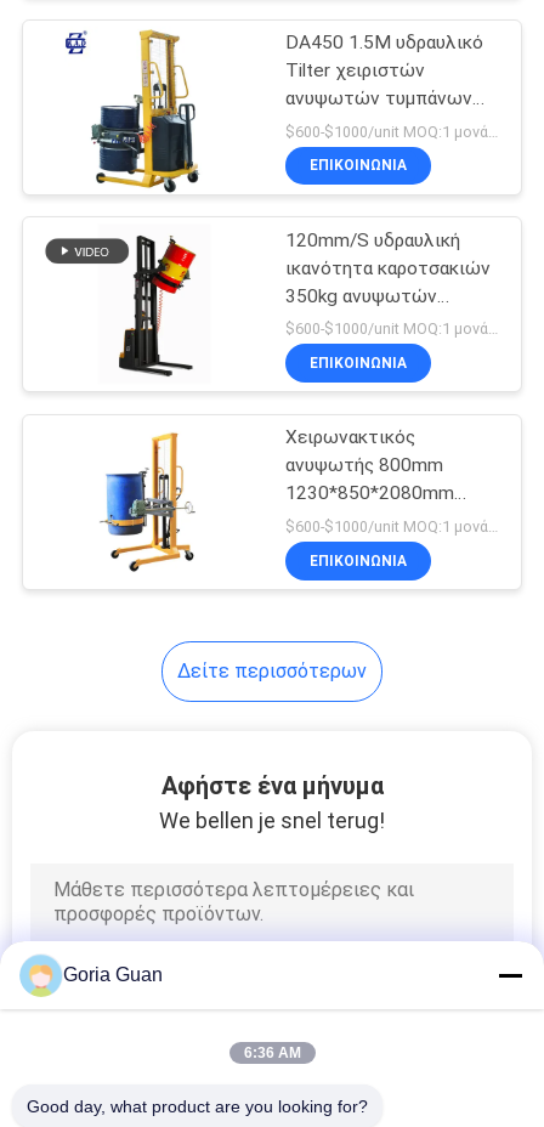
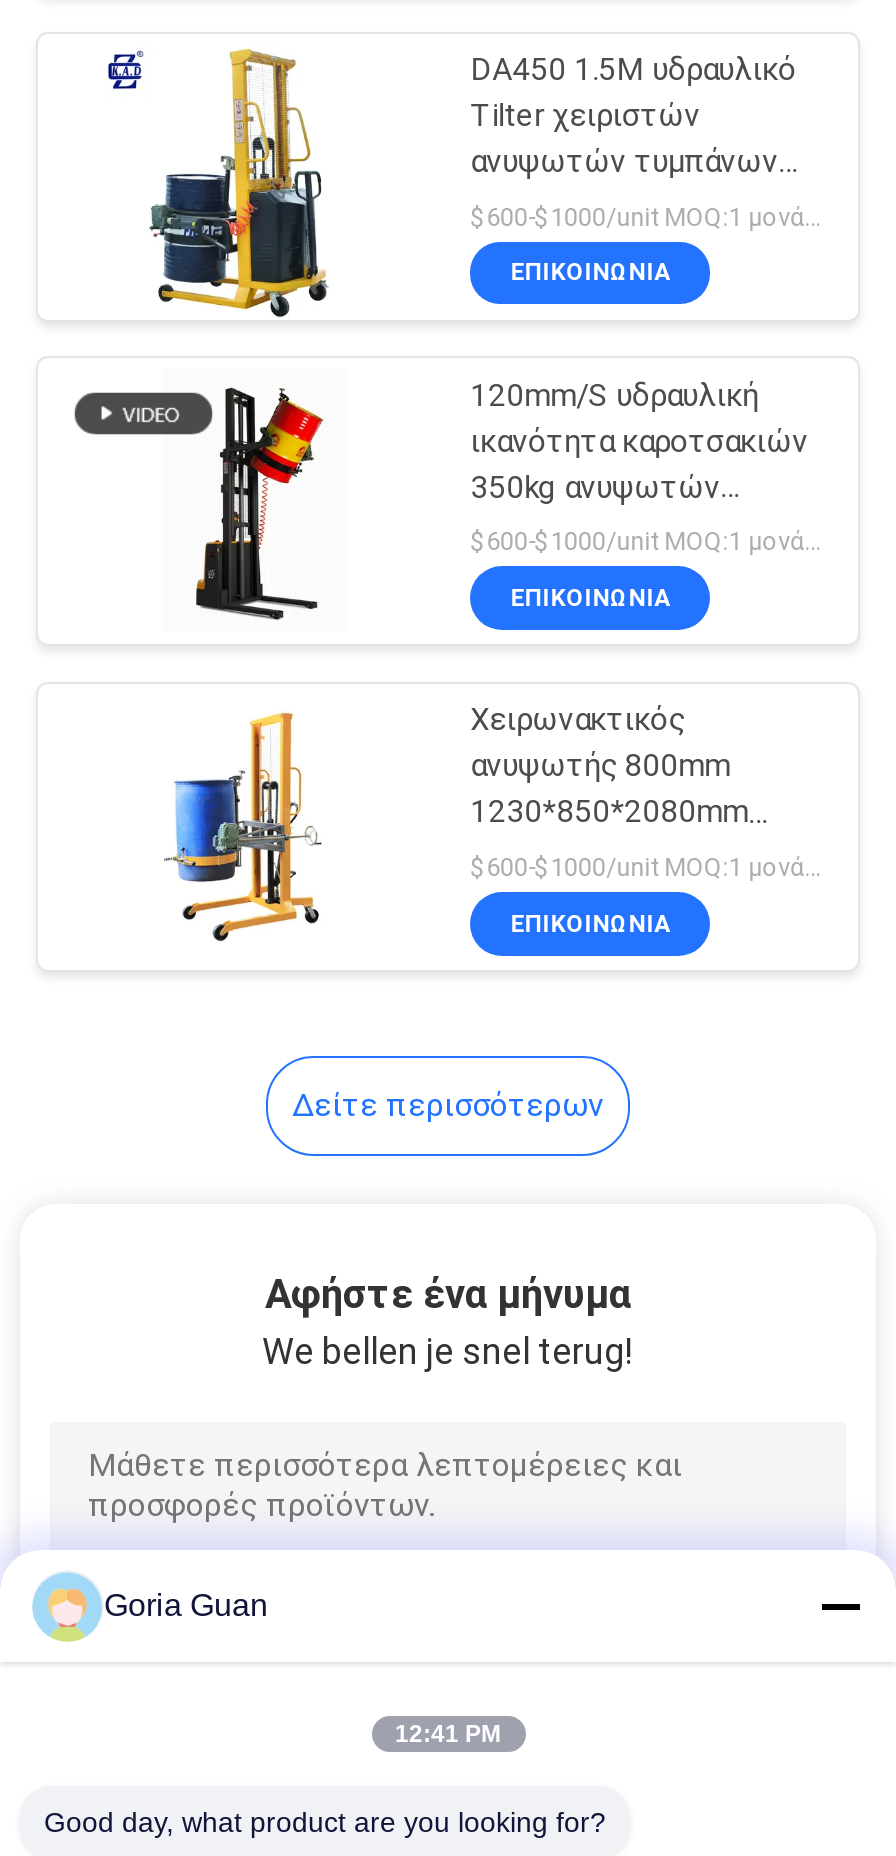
- 6:36 AM
+ 12:41 PM
